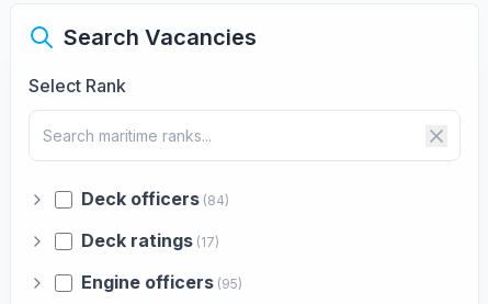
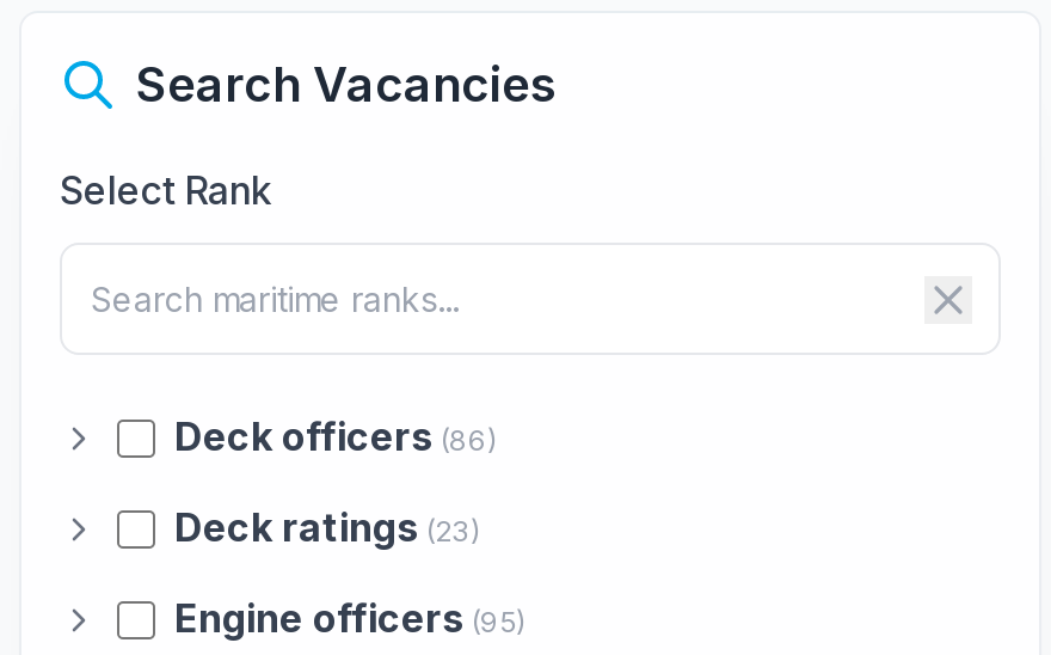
- Deck officers (84)
+ Deck officers (86)

- Deck ratings (17)
+ Deck ratings (23)
